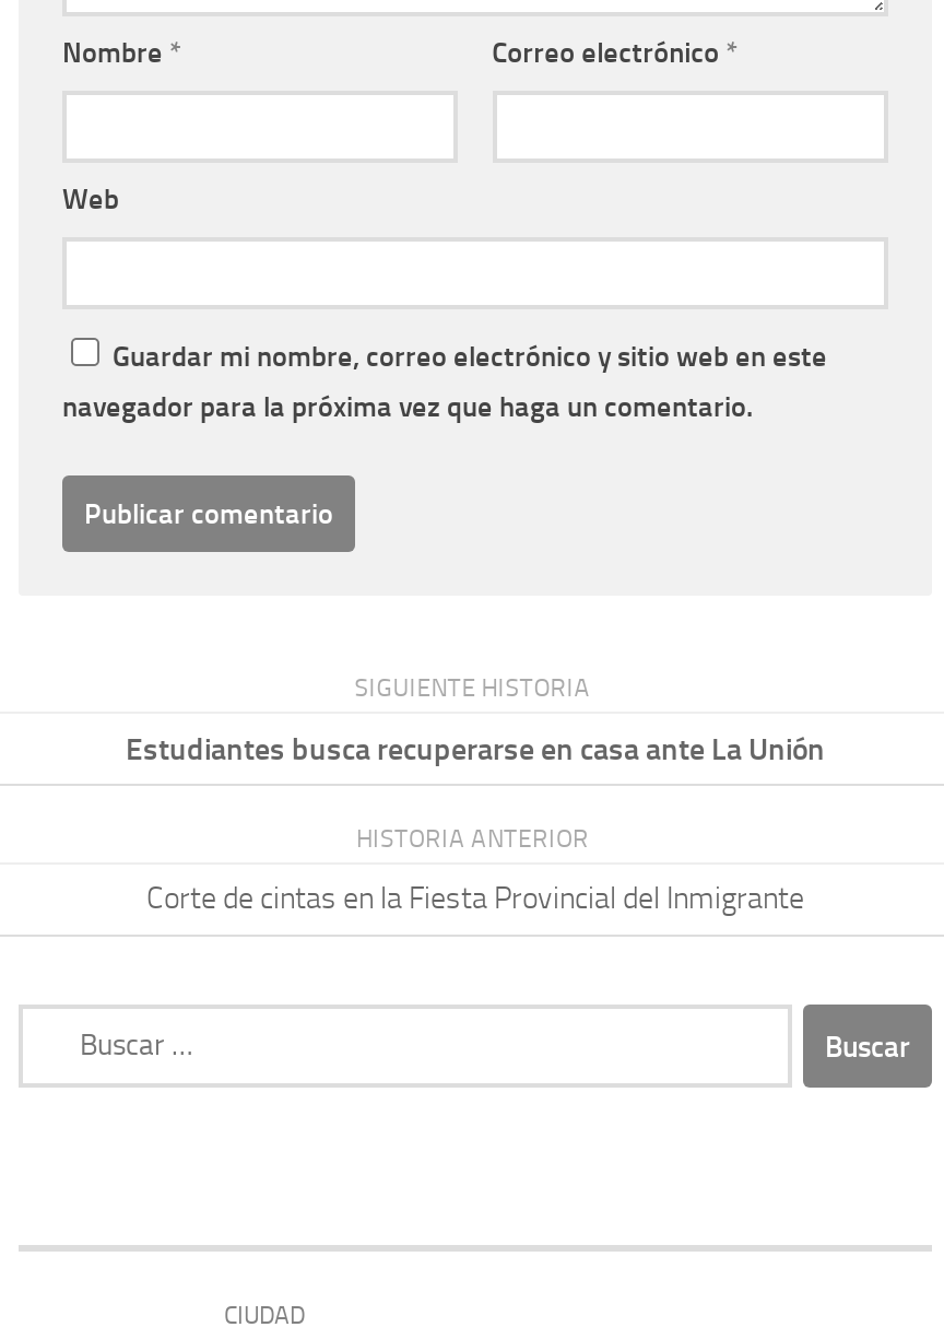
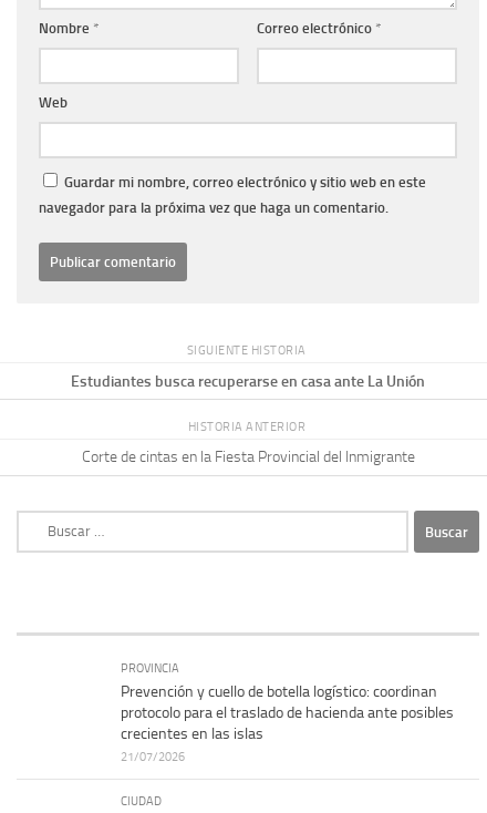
+ PROVINCIA
+ Prevención y cuello de botella logístico: coordinan
+ protocolo para el traslado de hacienda ante posibles
+ crecientes en las islas
+ 21/07/2026
